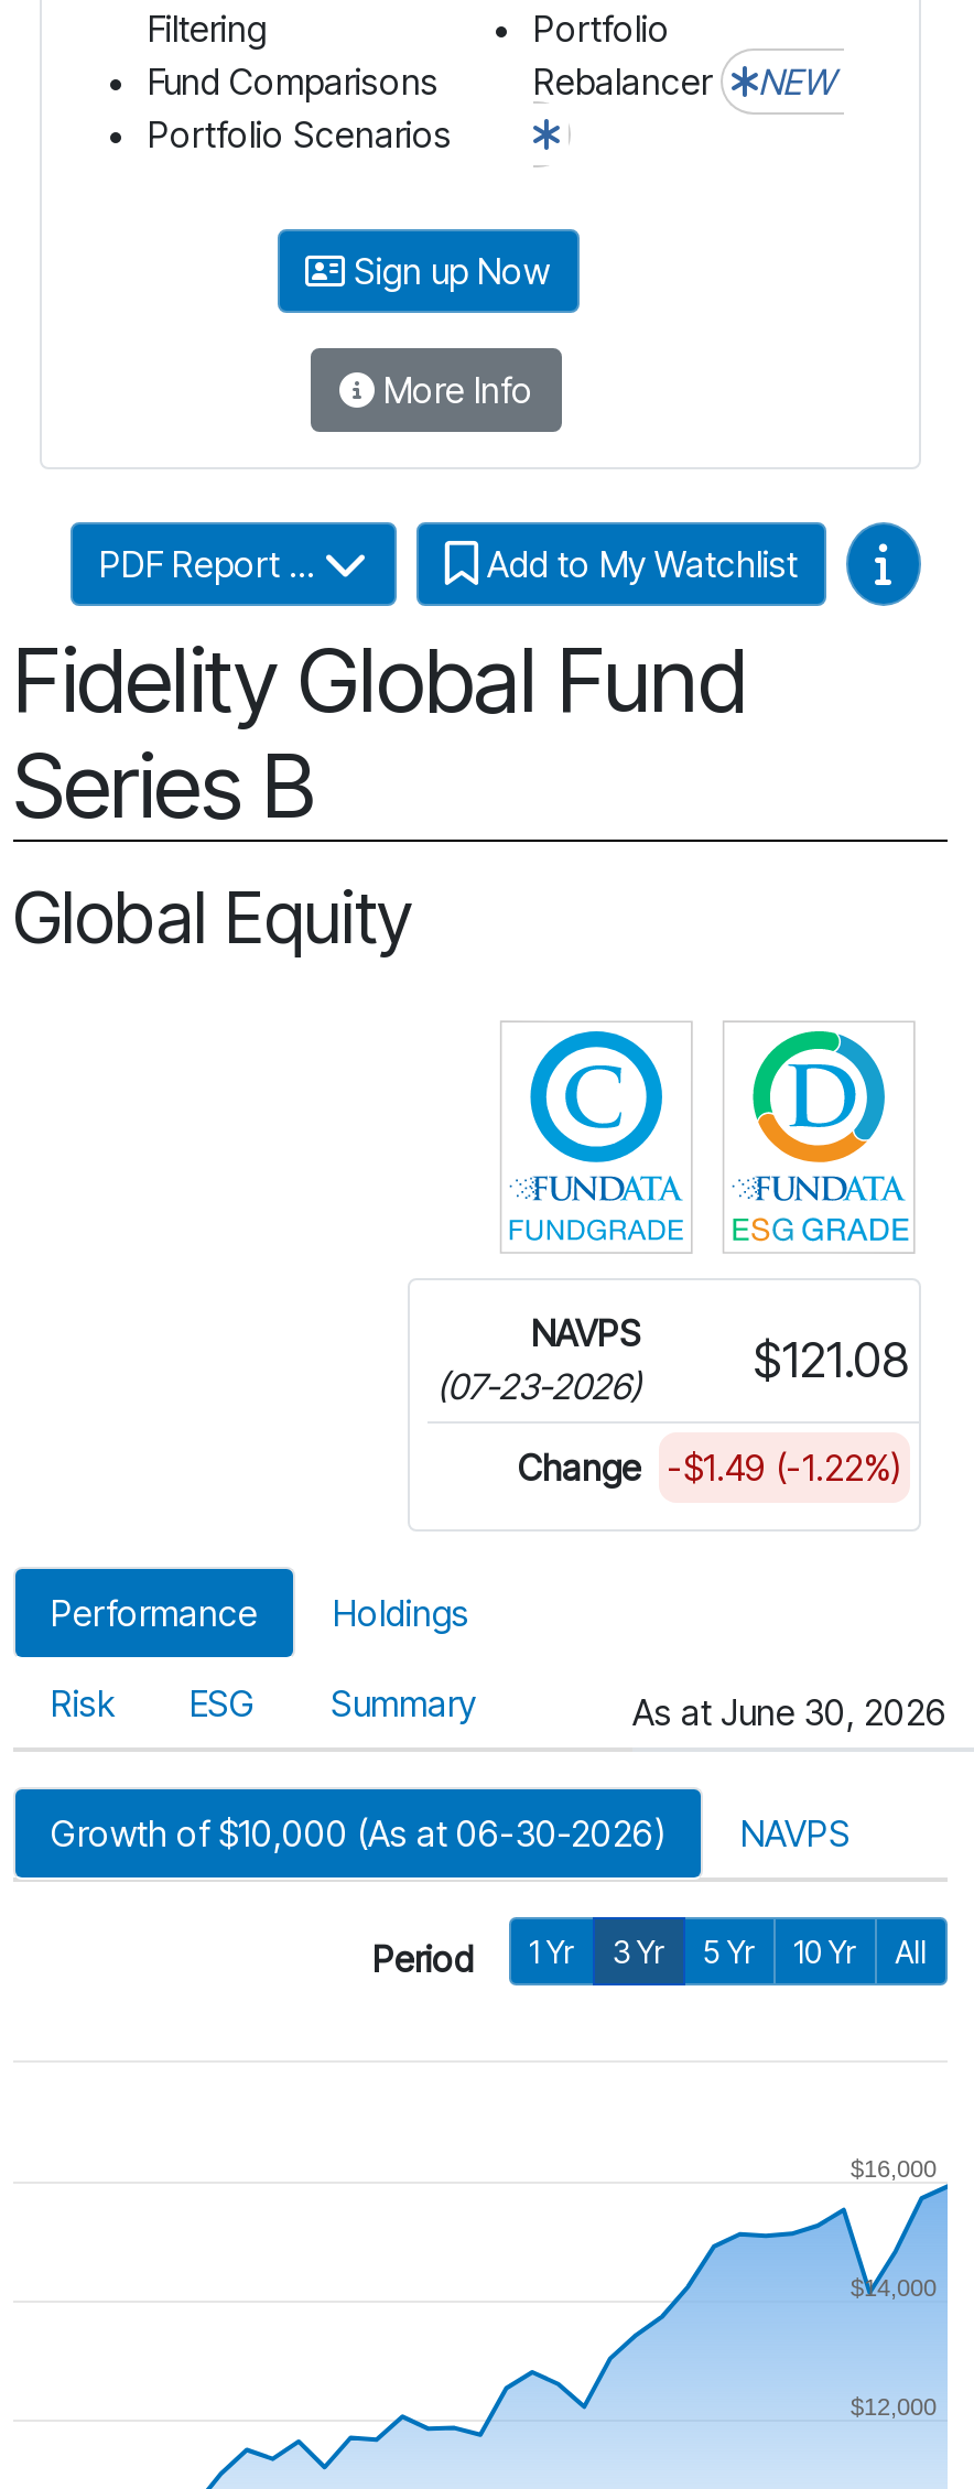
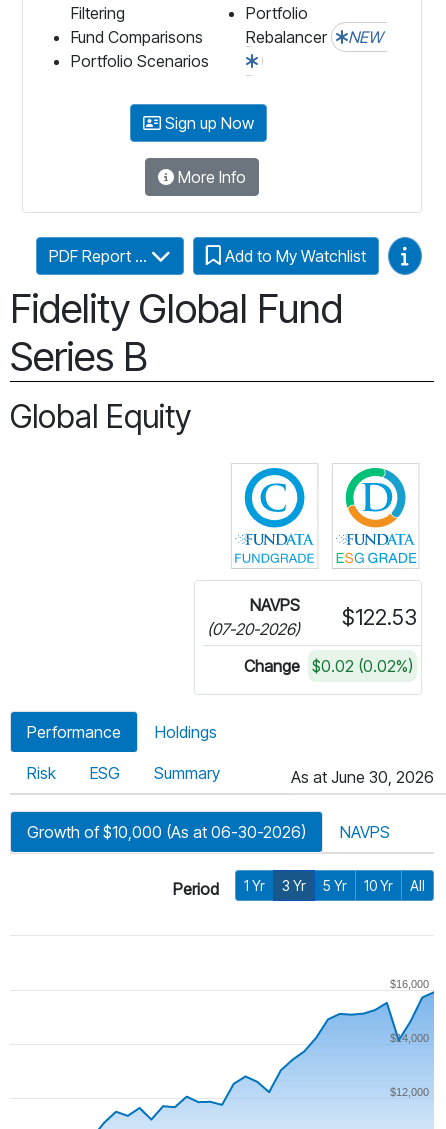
- $121.08
+ $122.53

- (07-23-2026)
+ (07-20-2026)

- Change -$1.49 (-1.22%)
+ Change $0.02 (0.02%)
